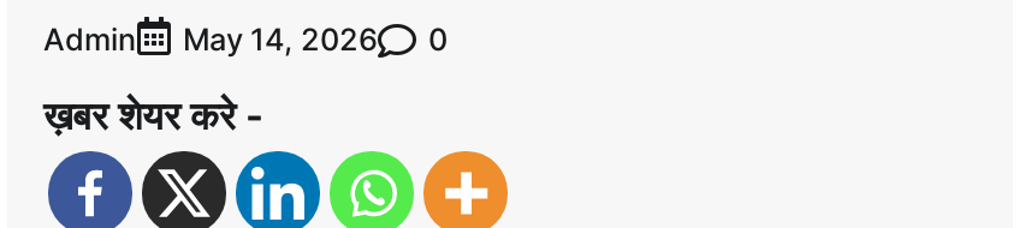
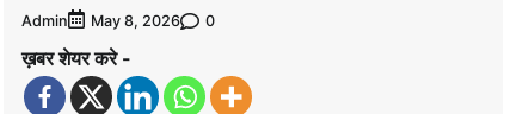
- Admin May 14, 2026 0
+ Admin May 8, 2026 0
